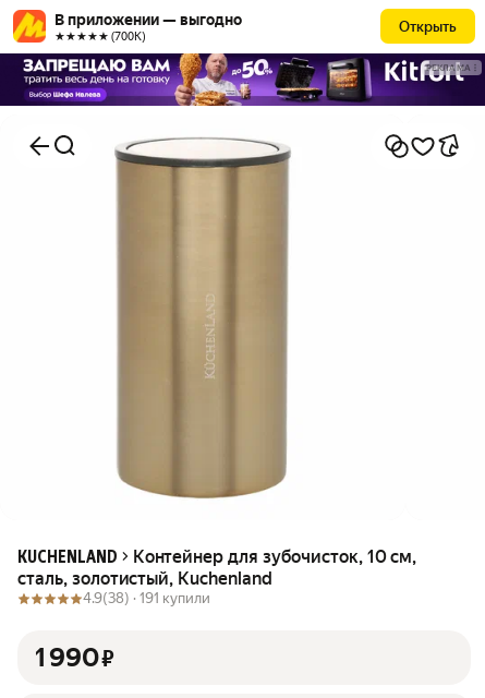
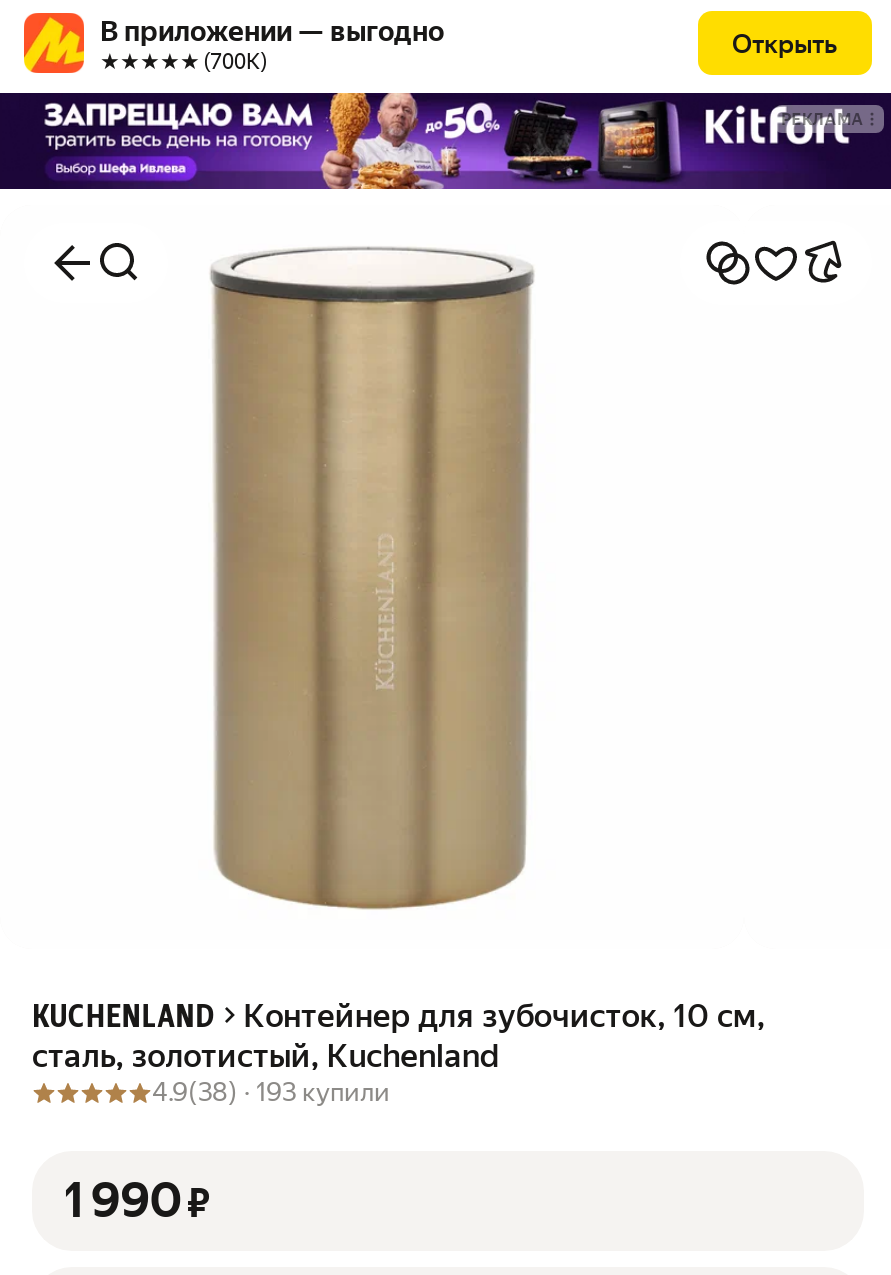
- 4.9(38) · 191 купили
+ 4.9(38) · 193 купили
